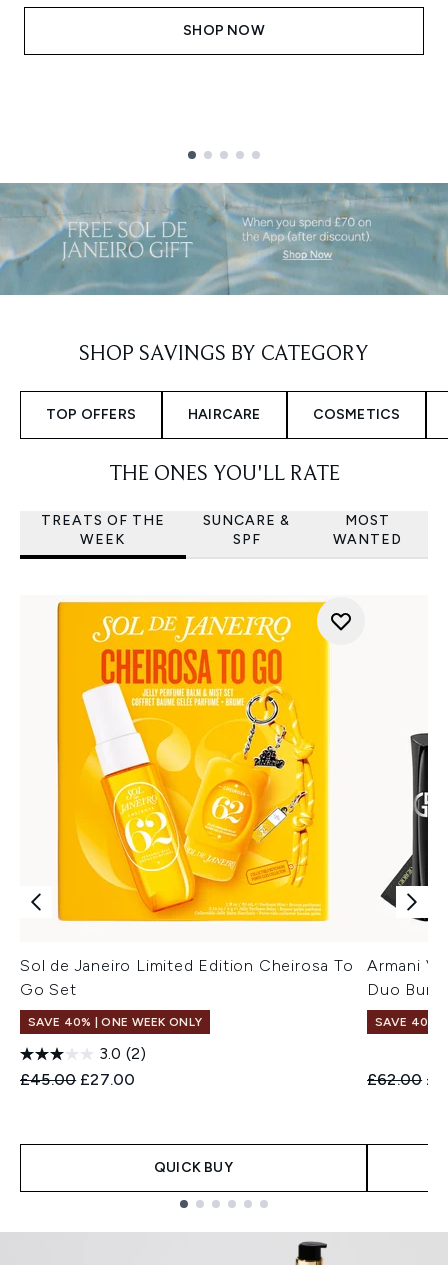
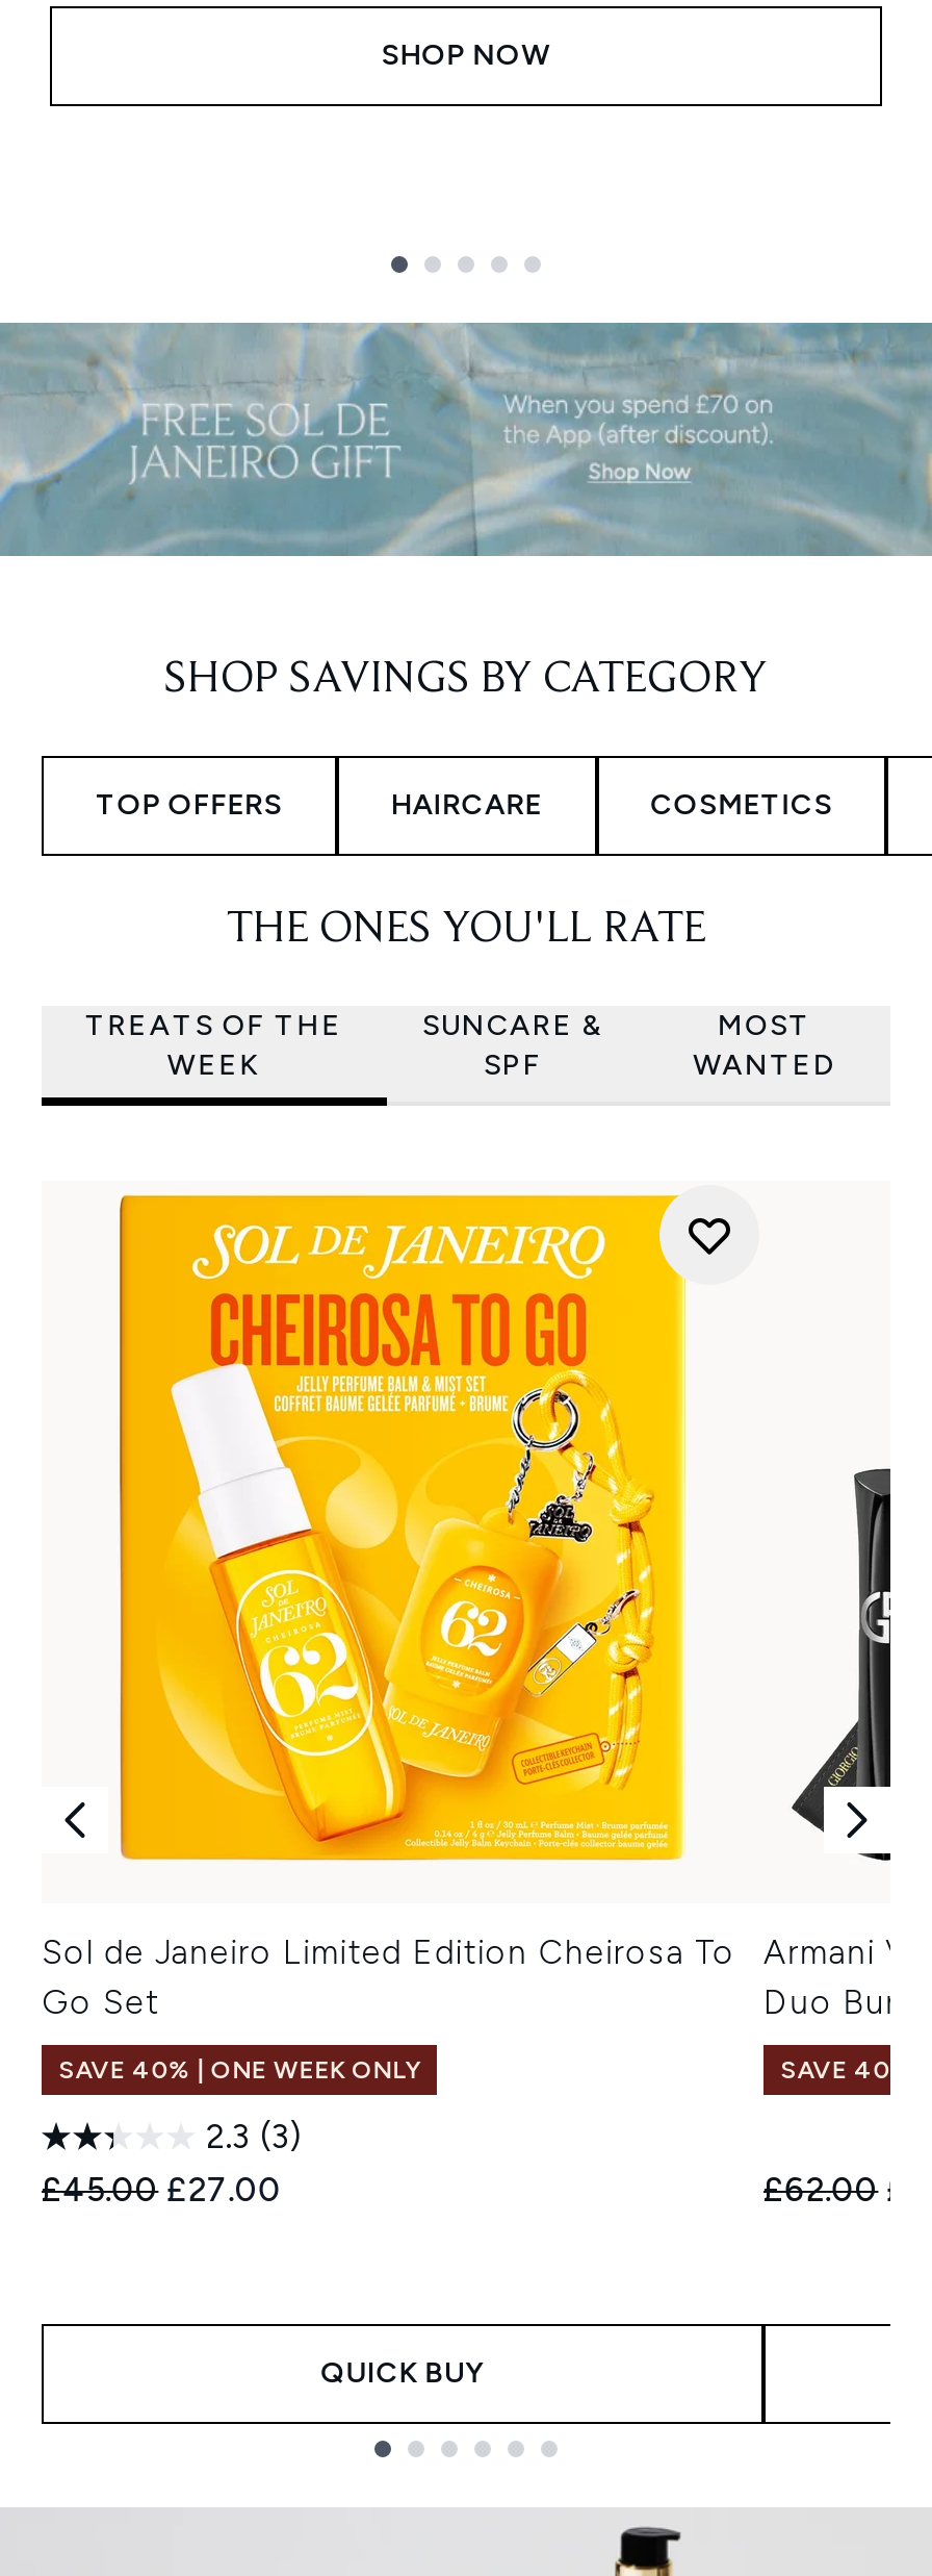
- 3.0 (2)
+ 2.3 (3)
